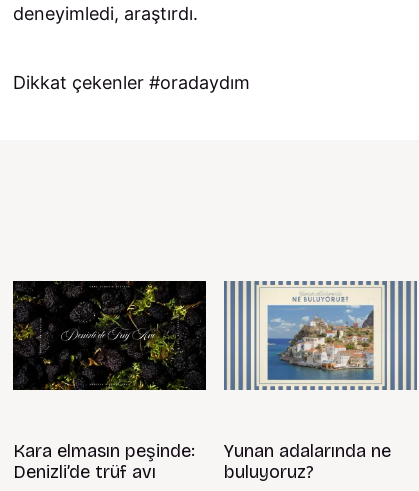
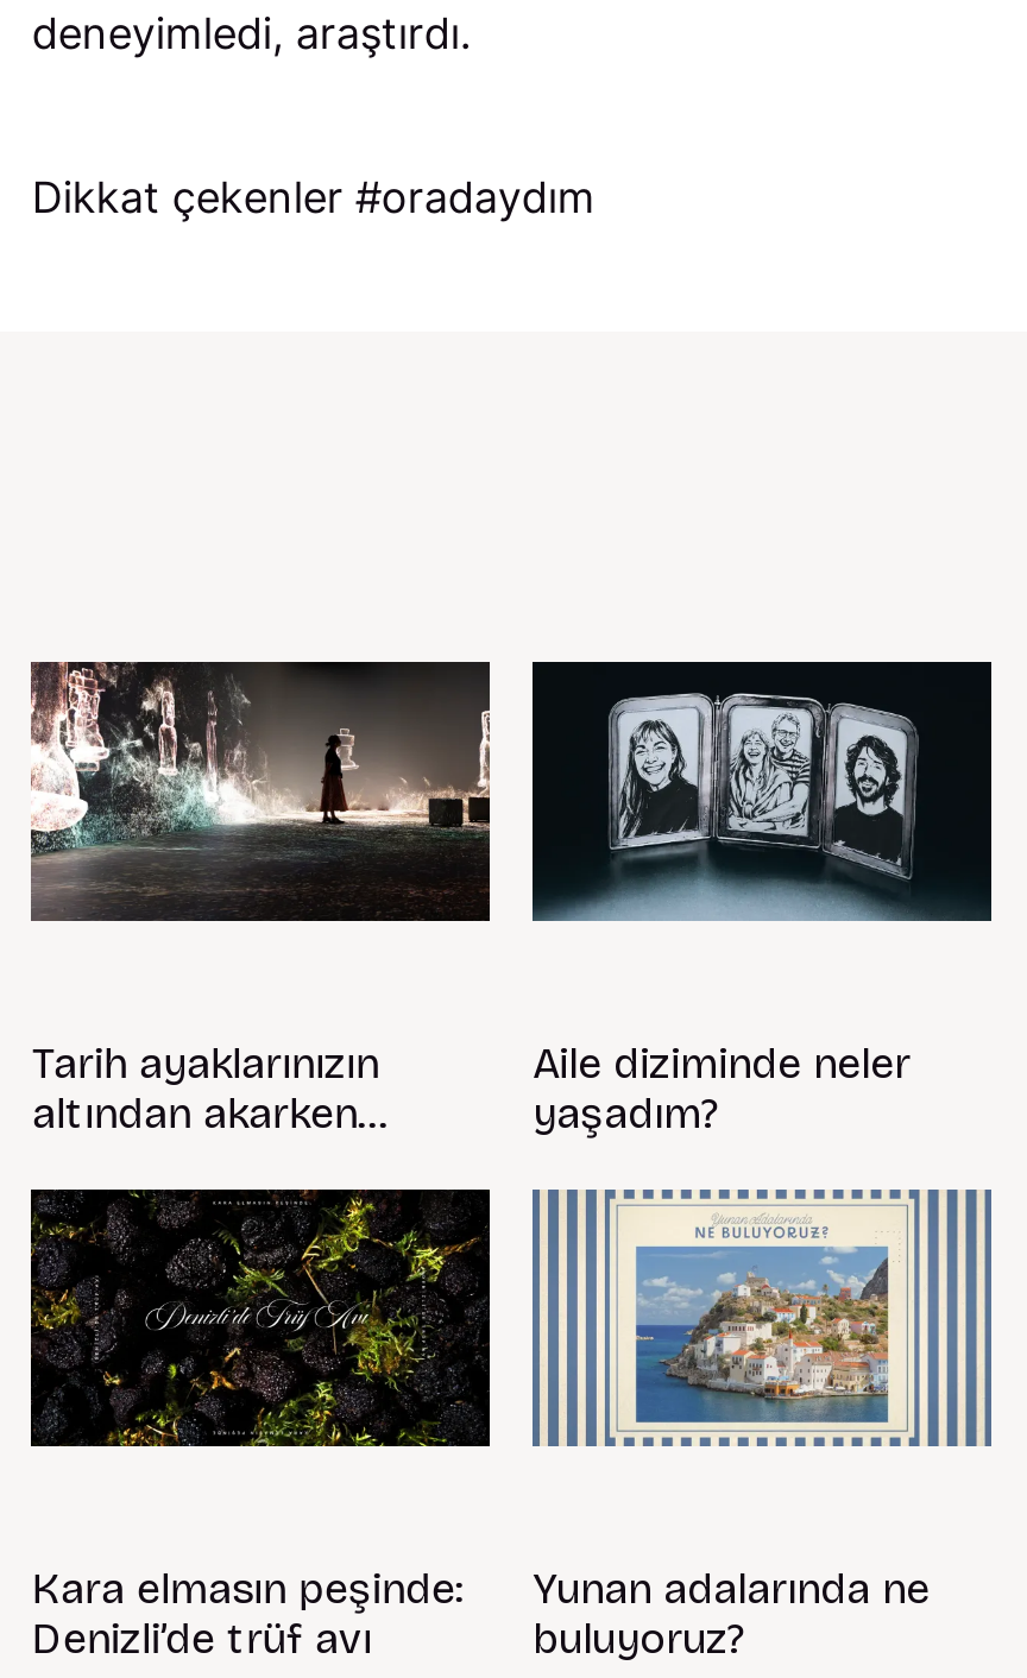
+ [image]

+ Tarih ayaklarınızın
+ altından akarken…

+ [image]

+ Aile diziminde neler
+ yaşadım?
